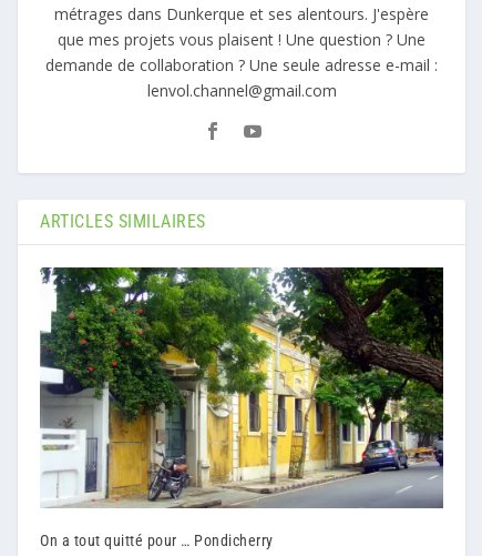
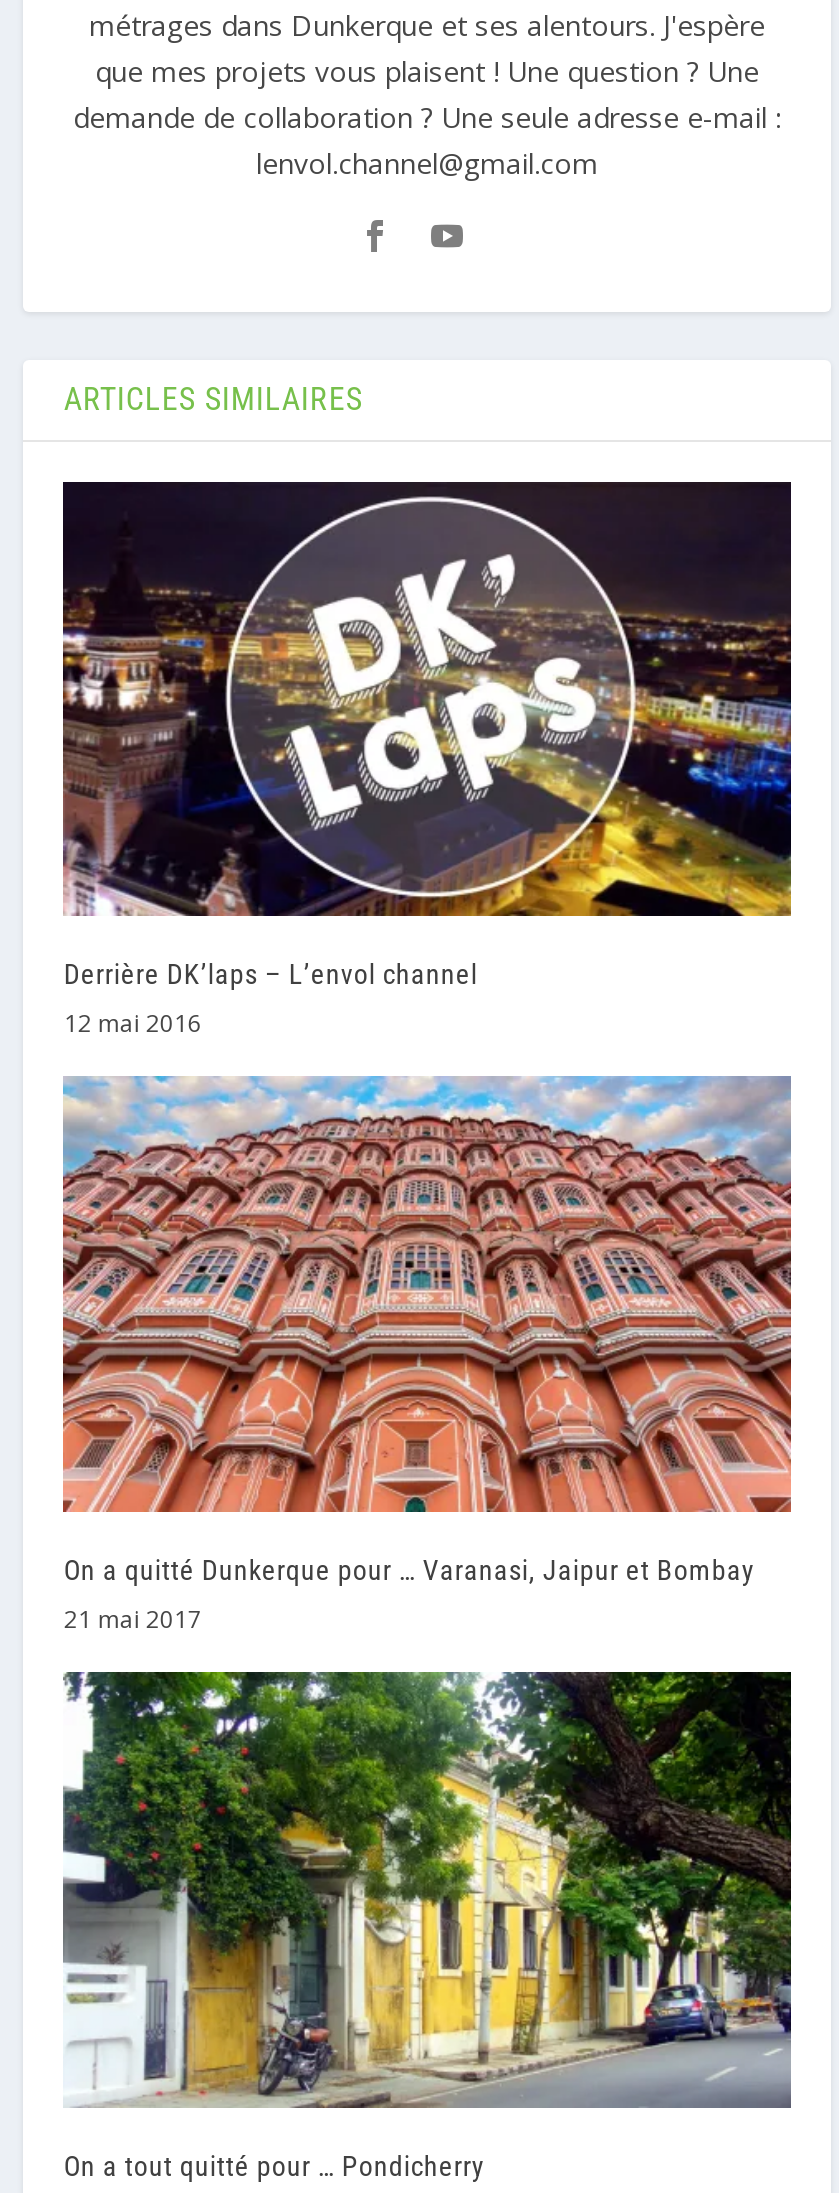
+ [image]
+ Derrière DK’laps – L’envol channel
+ 12 mai 2016

+ [image]
+ On a quitté Dunkerque pour … Varanasi, Jaipur et Bombay
+ 21 mai 2017
